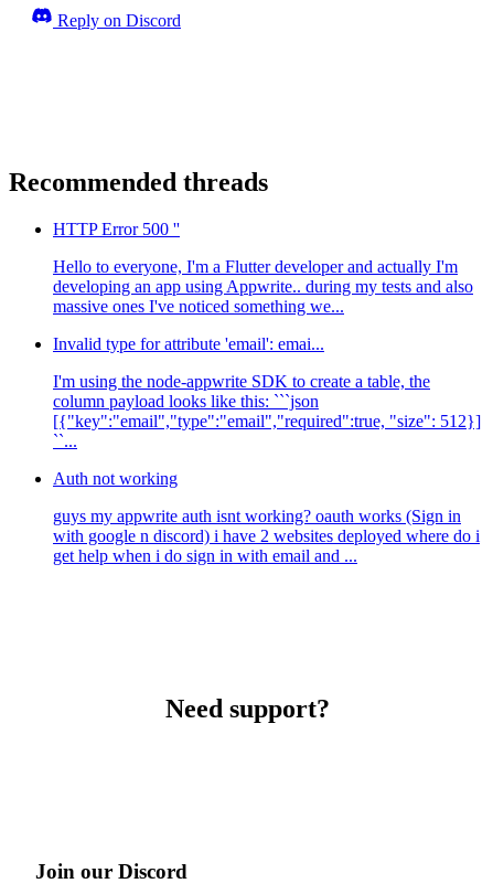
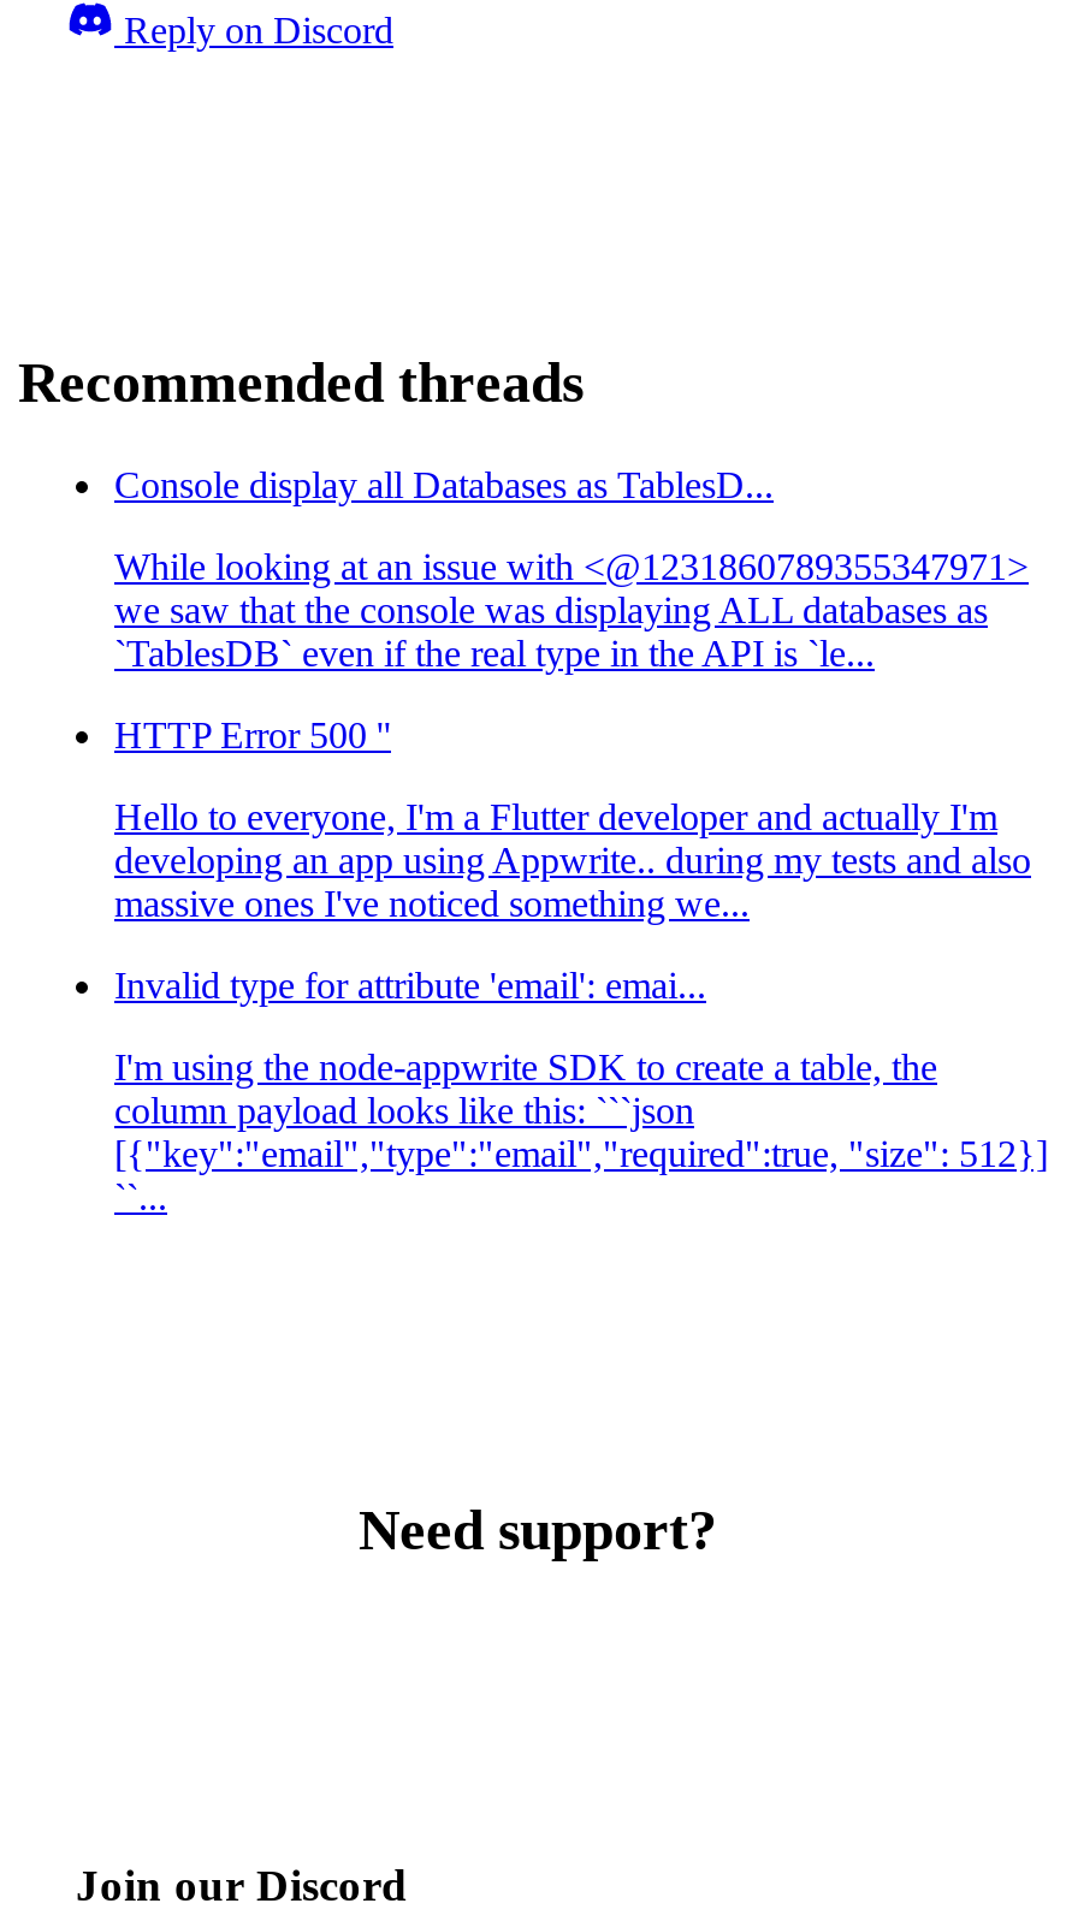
+ Console display all Databases as TablesD...
+ While looking at an issue with <@1231860789355347971>
+ we saw that the console was displaying ALL databases as
+ `TablesDB` even if the real type in the API is `le...

moved down: HTTP Error 500 '' | Hello to everyone, I'm a Flutter developer and actually I'm | developing an app using Appwrite.. during my tests and also | massive ones I've noticed something we... | Invalid type for attribute 'email': emai... | I'm using the node-appwrite SDK to create a table, the | column payload looks like this: ```json | [{"key":"email","type":"email","required":true, "size": 512}]

- Auth not working
- guys my appwrite auth isnt working? oauth works (Sign in
- with google n discord) i have 2 websites deployed where do i
- get help when i do sign in with email and ...
